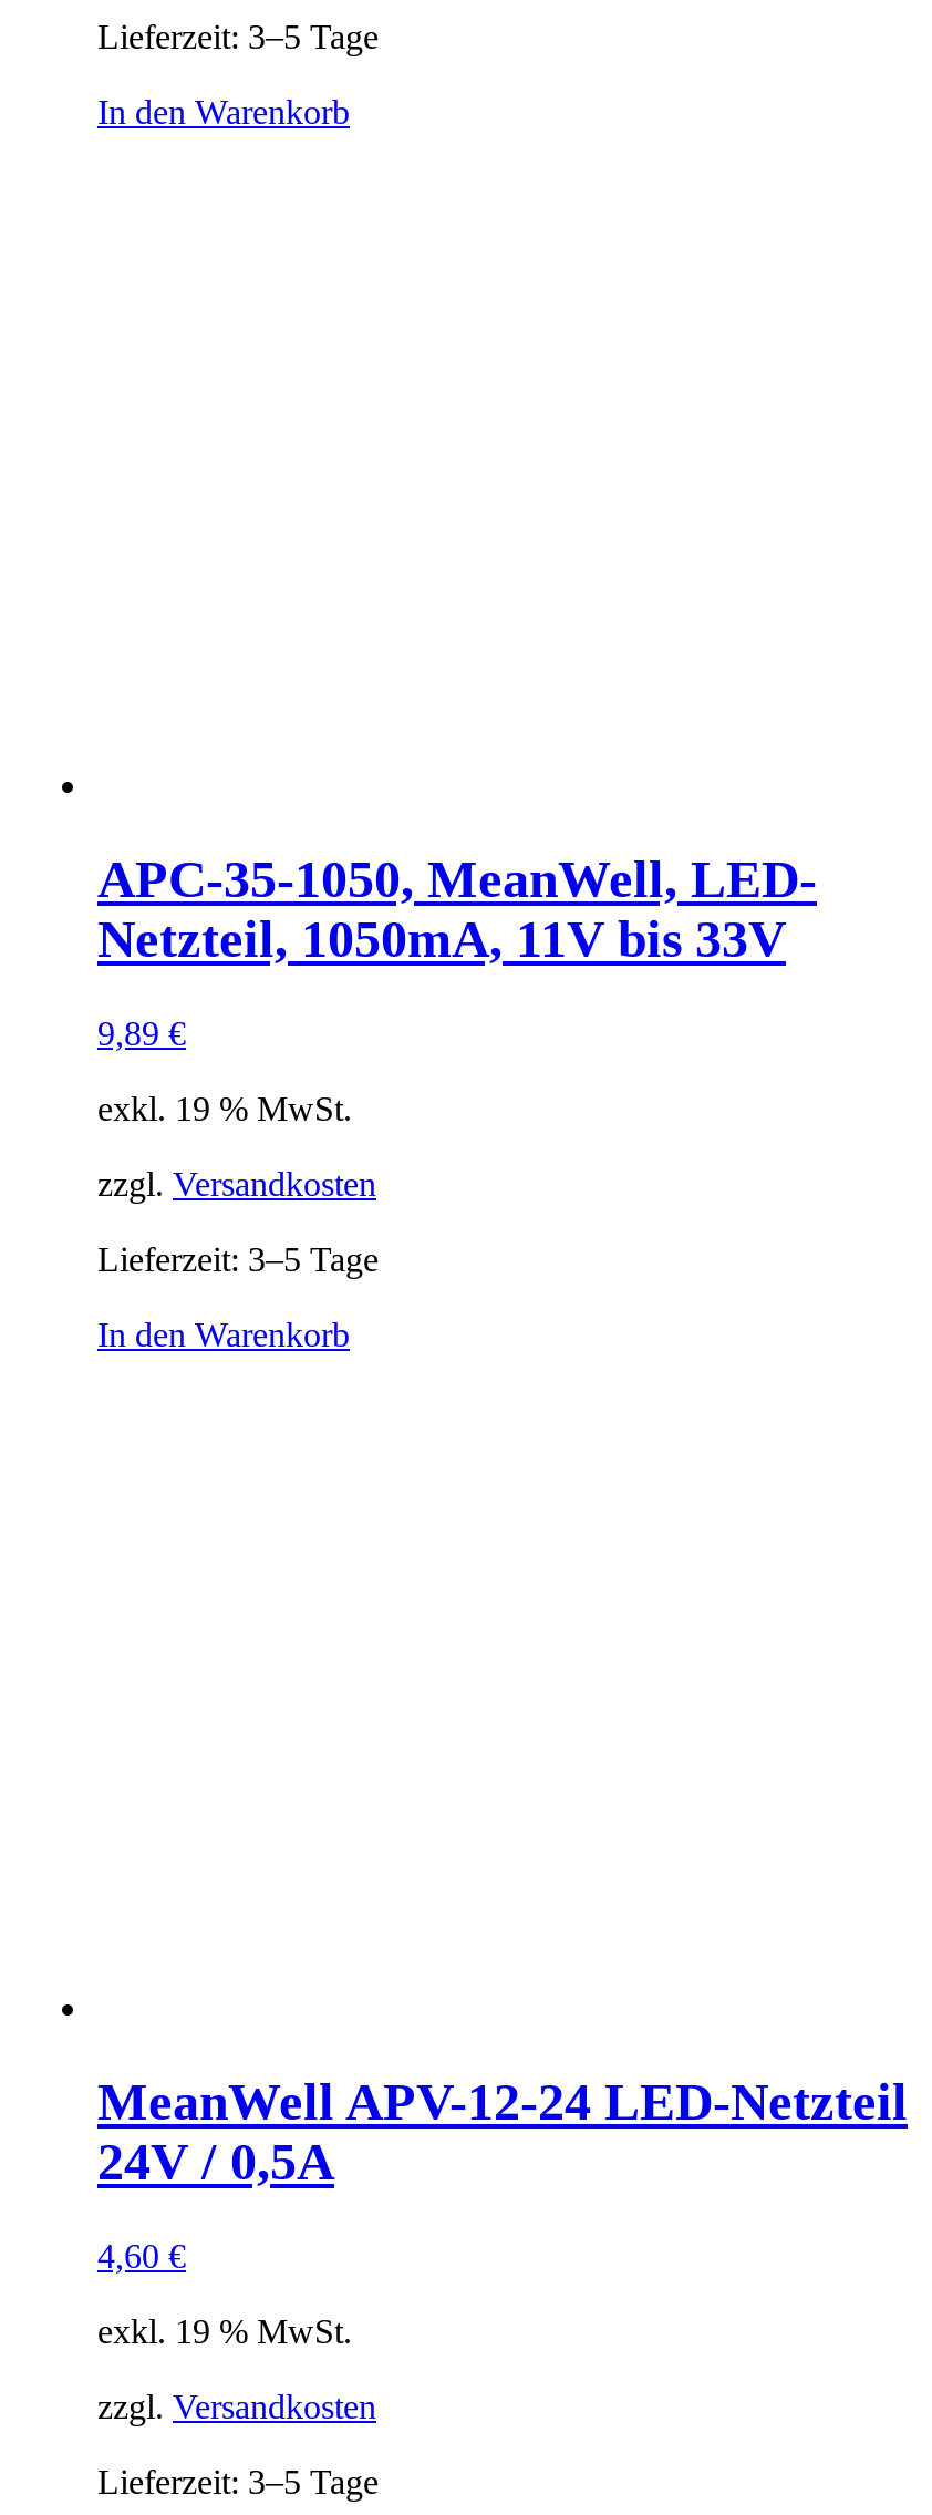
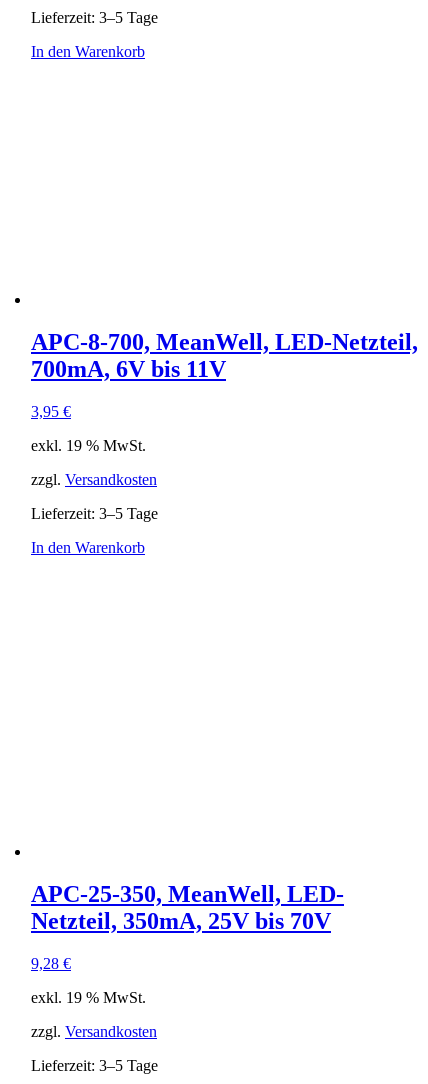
- APC-35-1050, MeanWell, LED-
- Netzteil, 1050mA, 11V bis 33V
+ APC-8-700, MeanWell, LED-Netzteil,
+ 700mA, 6V bis 11V

- 9,89 €
+ 3,95 €

- MeanWell APV-12-24 LED-Netzteil
- 24V / 0,5A
+ APC-25-350, MeanWell, LED-
+ Netzteil, 350mA, 25V bis 70V

- 4,60 €
+ 9,28 €
